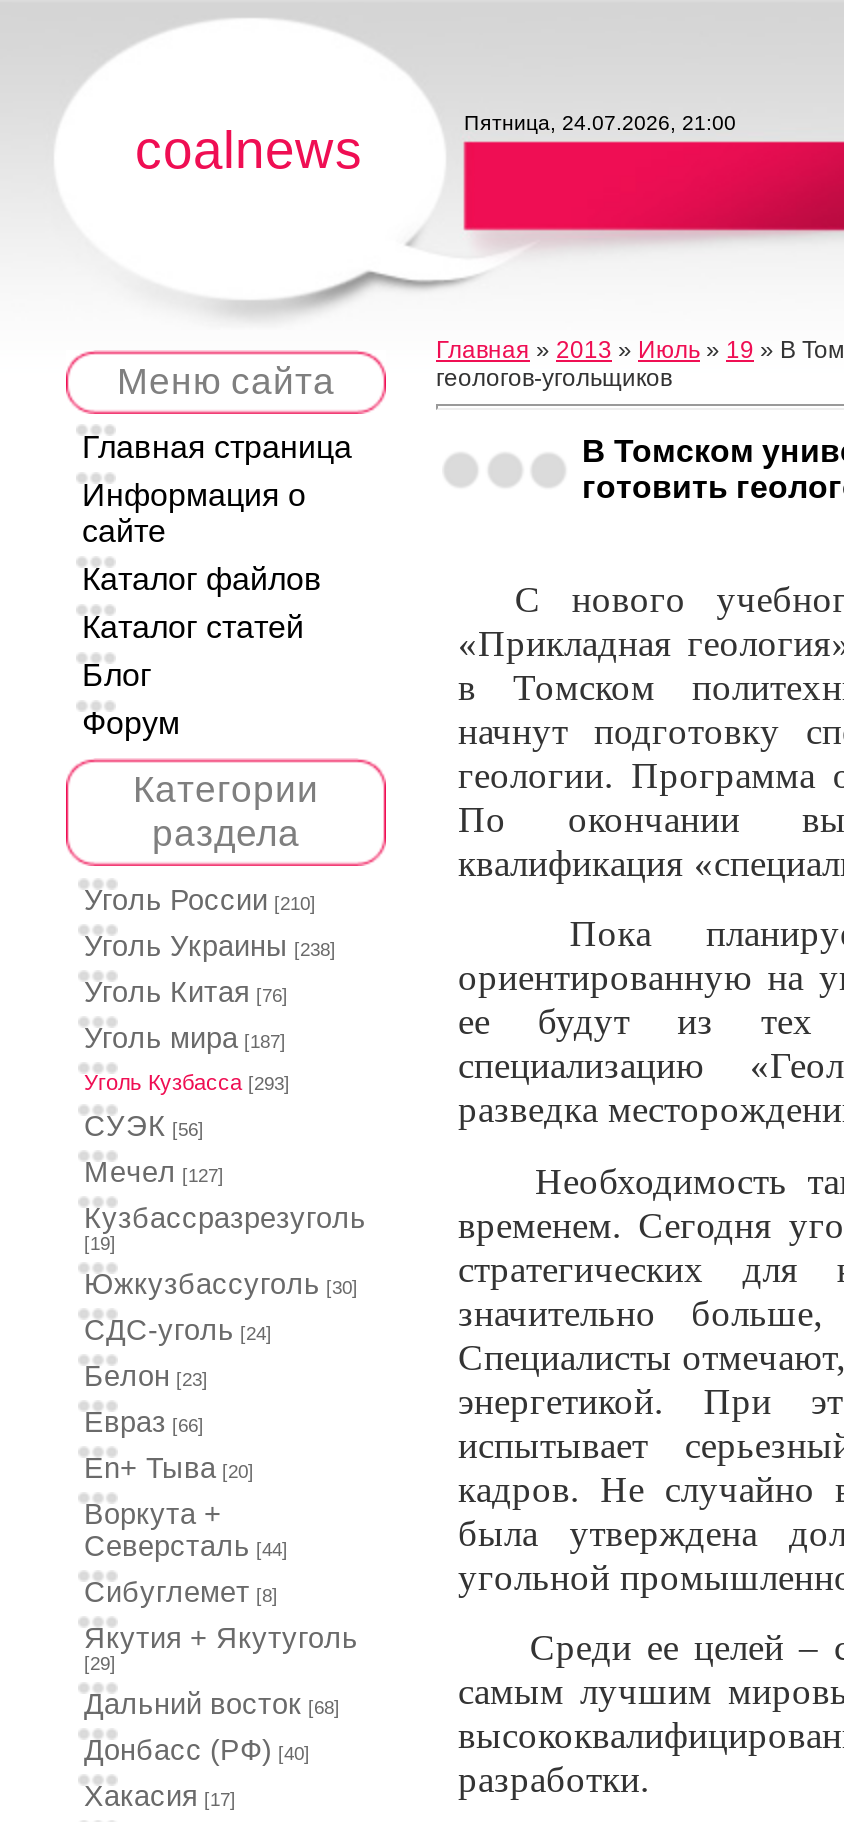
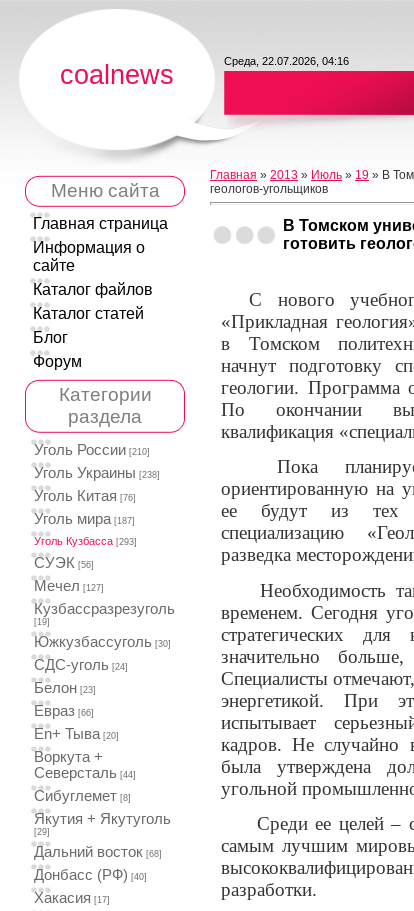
- Пятница, 24.07.2026, 21:00
+ Среда, 22.07.2026, 04:16
